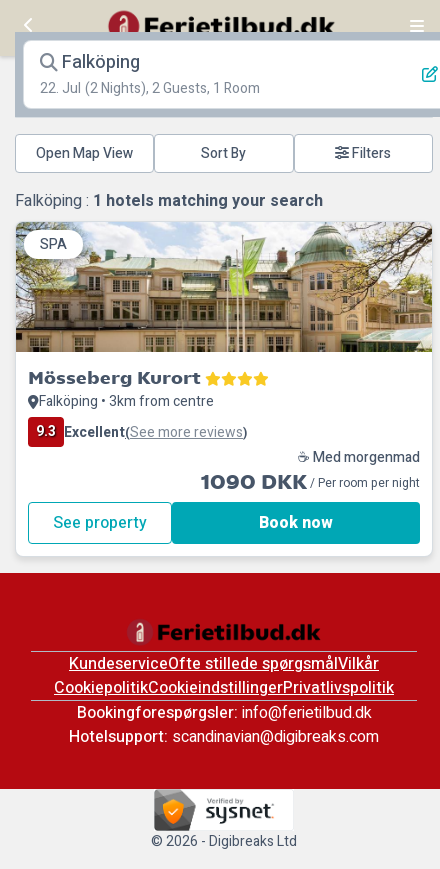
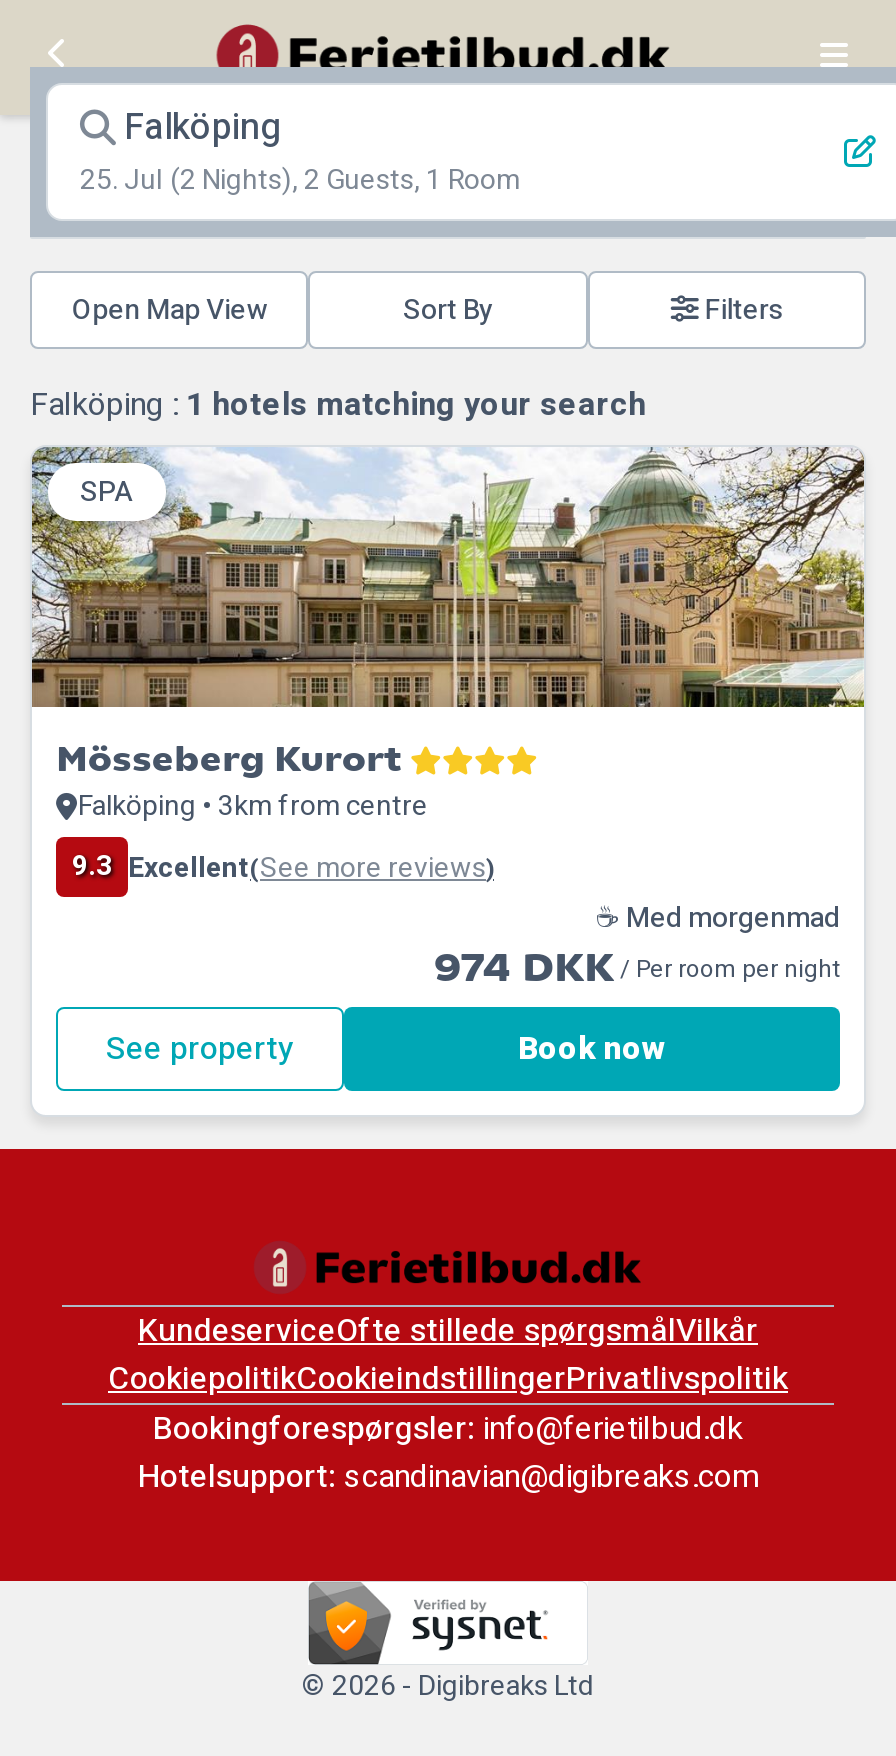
- 22. Jul (2 Nights), 2 Guests, 1 Room
+ 25. Jul (2 Nights), 2 Guests, 1 Room

- 1090 DKK/ Per room per night
+ 974 DKK/ Per room per night
